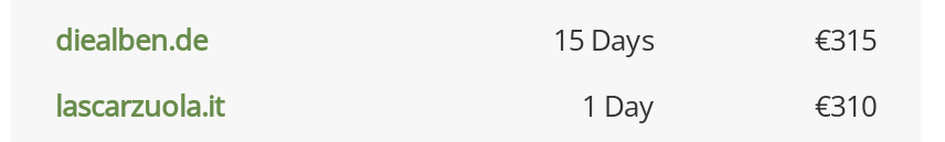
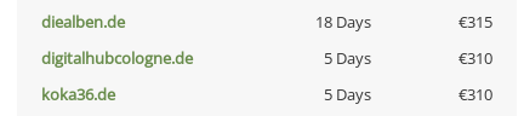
- 15 Days
+ 18 Days

- lascarzuola.it
- 1 Day
+ digitalhubcologne.de
+ 5 Days
+ €310
+ koka36.de
+ 5 Days
